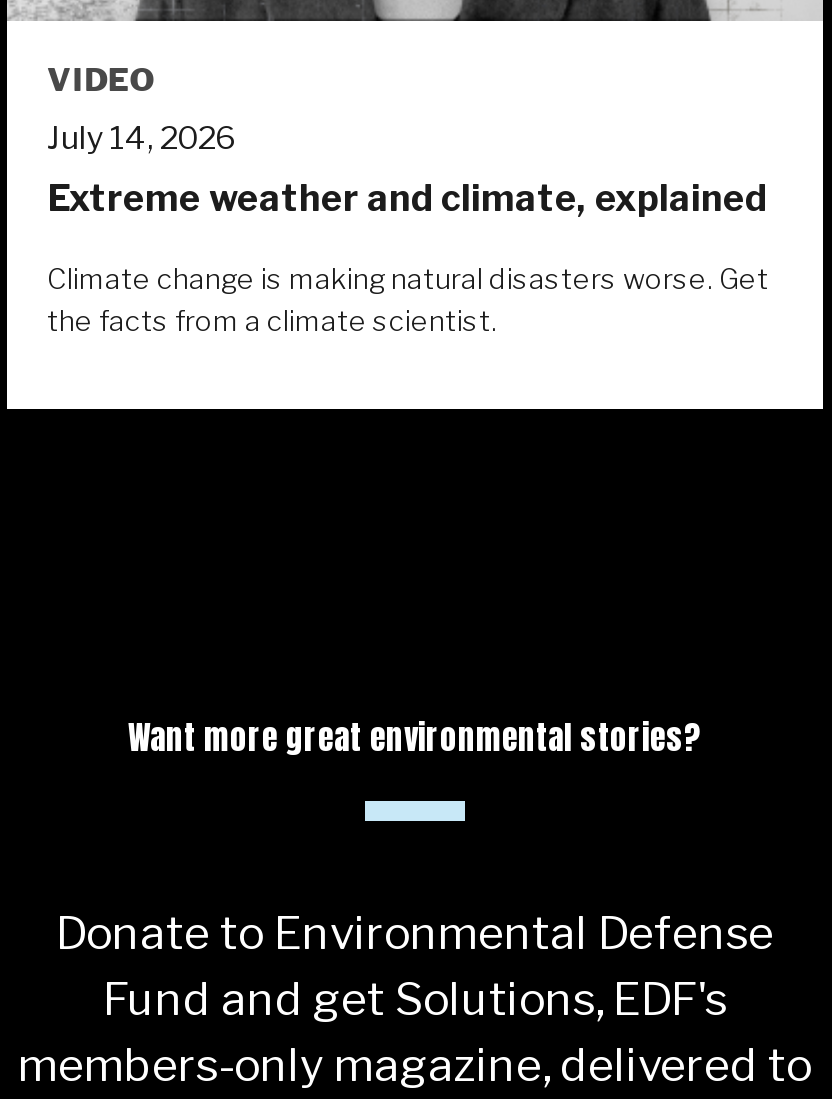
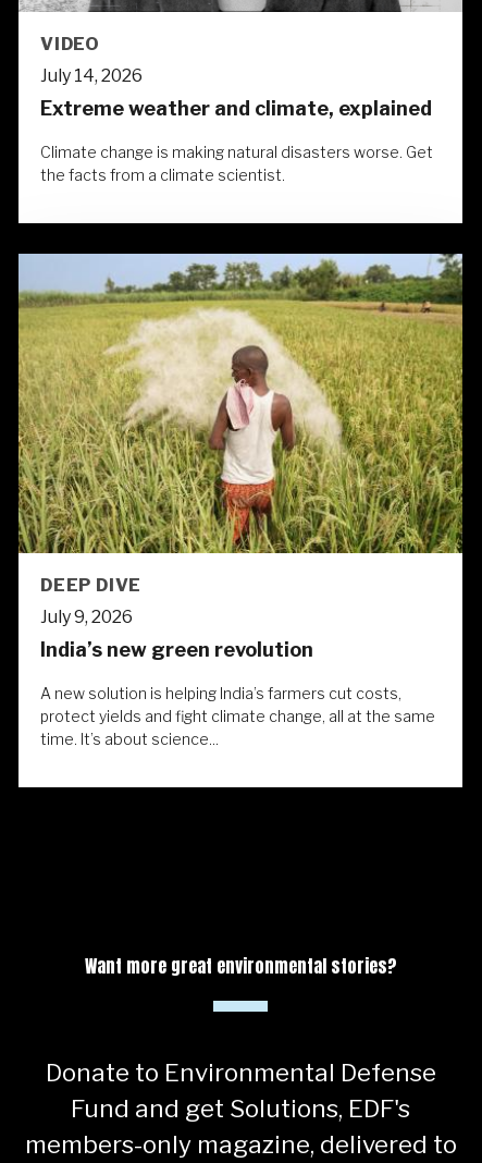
+ [image]
+ DEEP DIVE
+ July 9, 2026
+ India’s new green revolution
+ A new solution is helping India’s farmers cut costs,
+ protect yields and fight climate change, all at the same
+ time. It’s about science...
